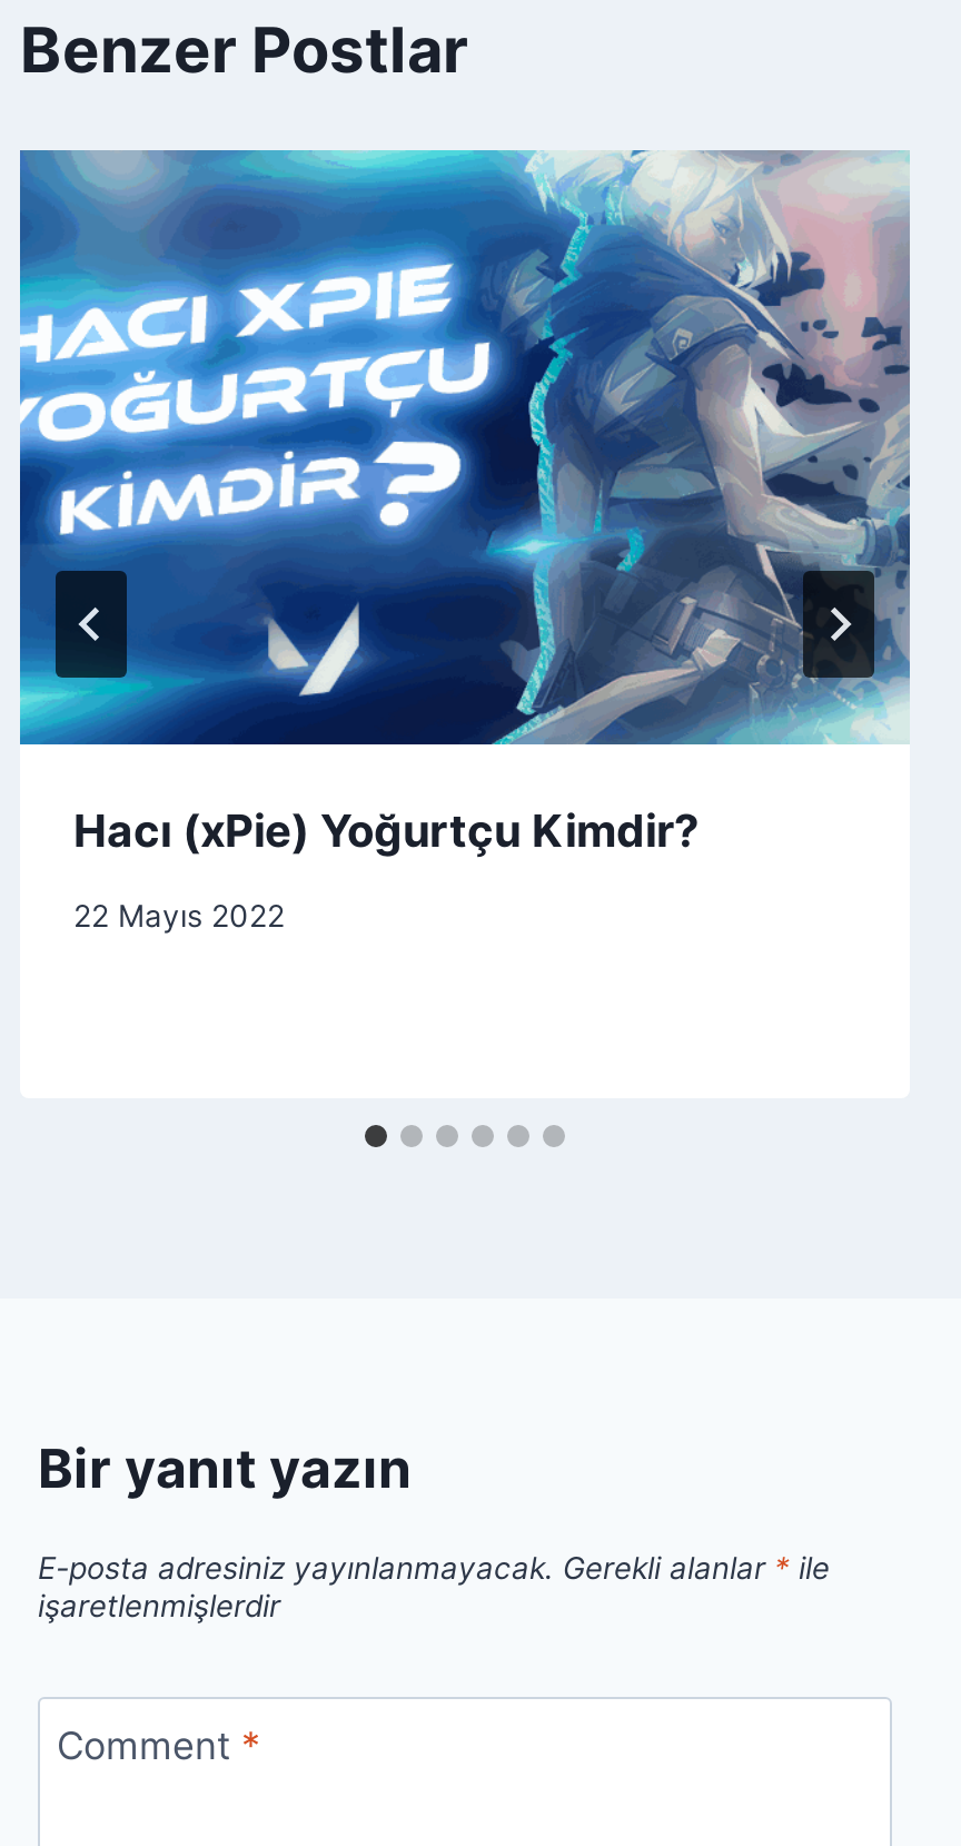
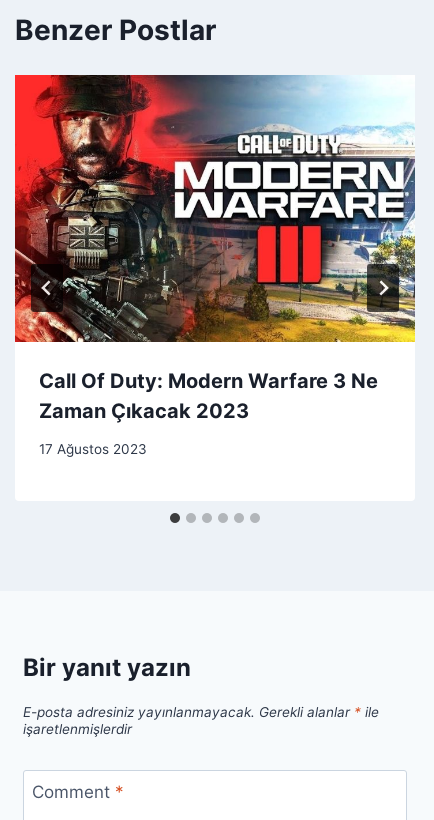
- [image]
- Hacı (xPie) Yoğurtçu Kimdir?
+ [image]
+ Call Of Duty: Modern Warfare 3 Ne
+ Zaman Çıkacak 2023

- 22 Mayıs 2022
+ 17 Ağustos 2023
